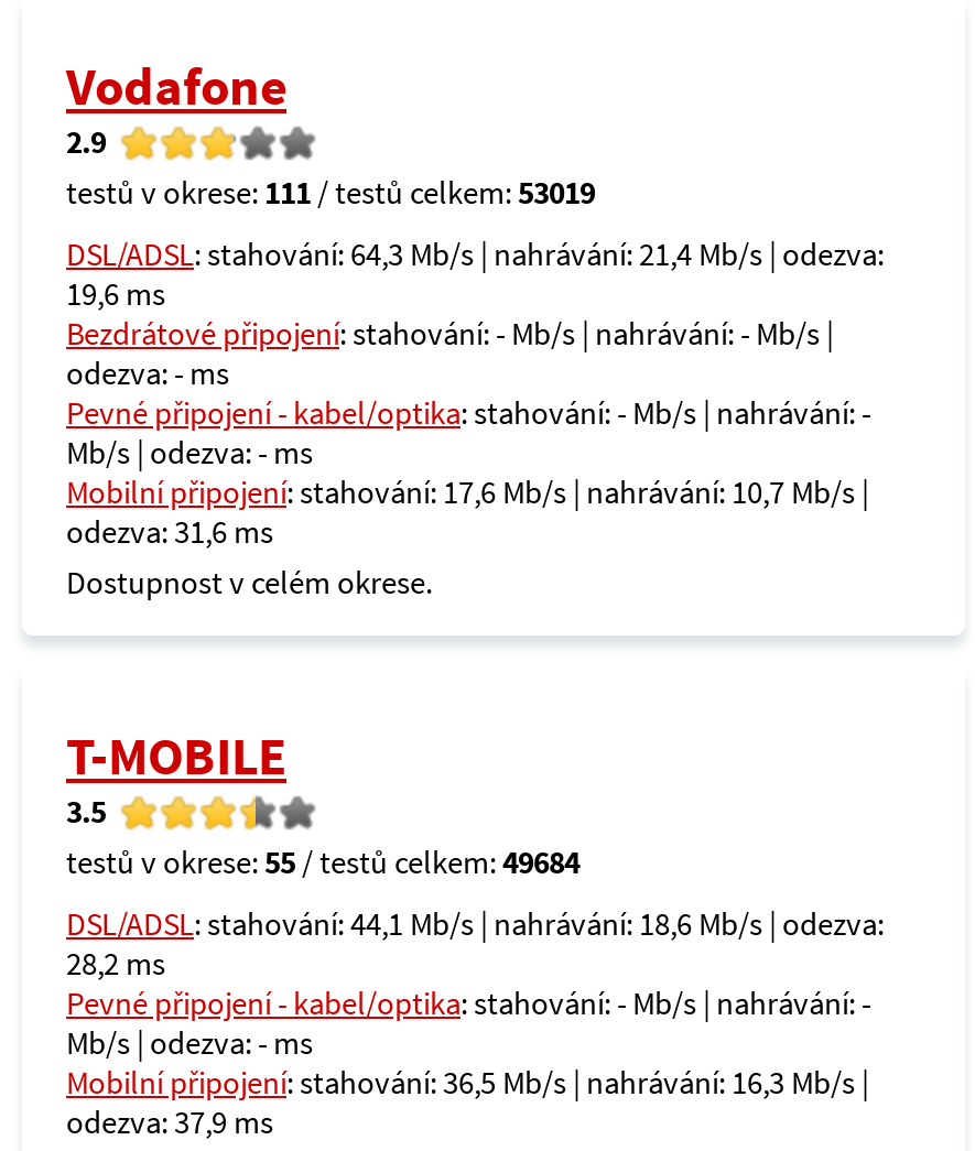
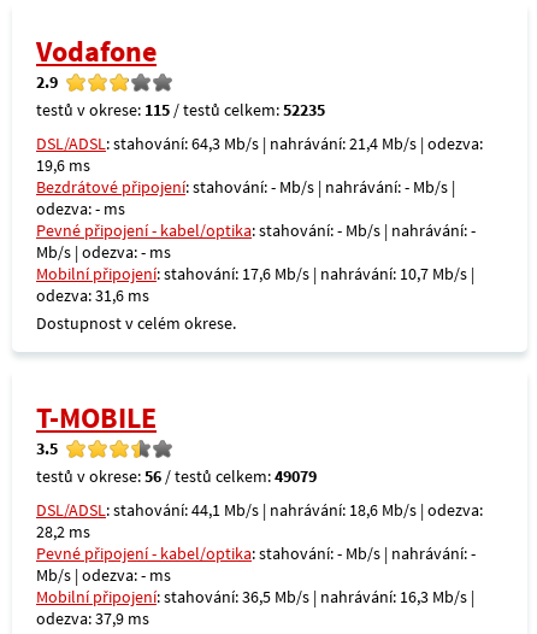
- testů v okrese: 111 / testů celkem: 53019
+ testů v okrese: 115 / testů celkem: 52235

- testů v okrese: 55 / testů celkem: 49684
+ testů v okrese: 56 / testů celkem: 49079
